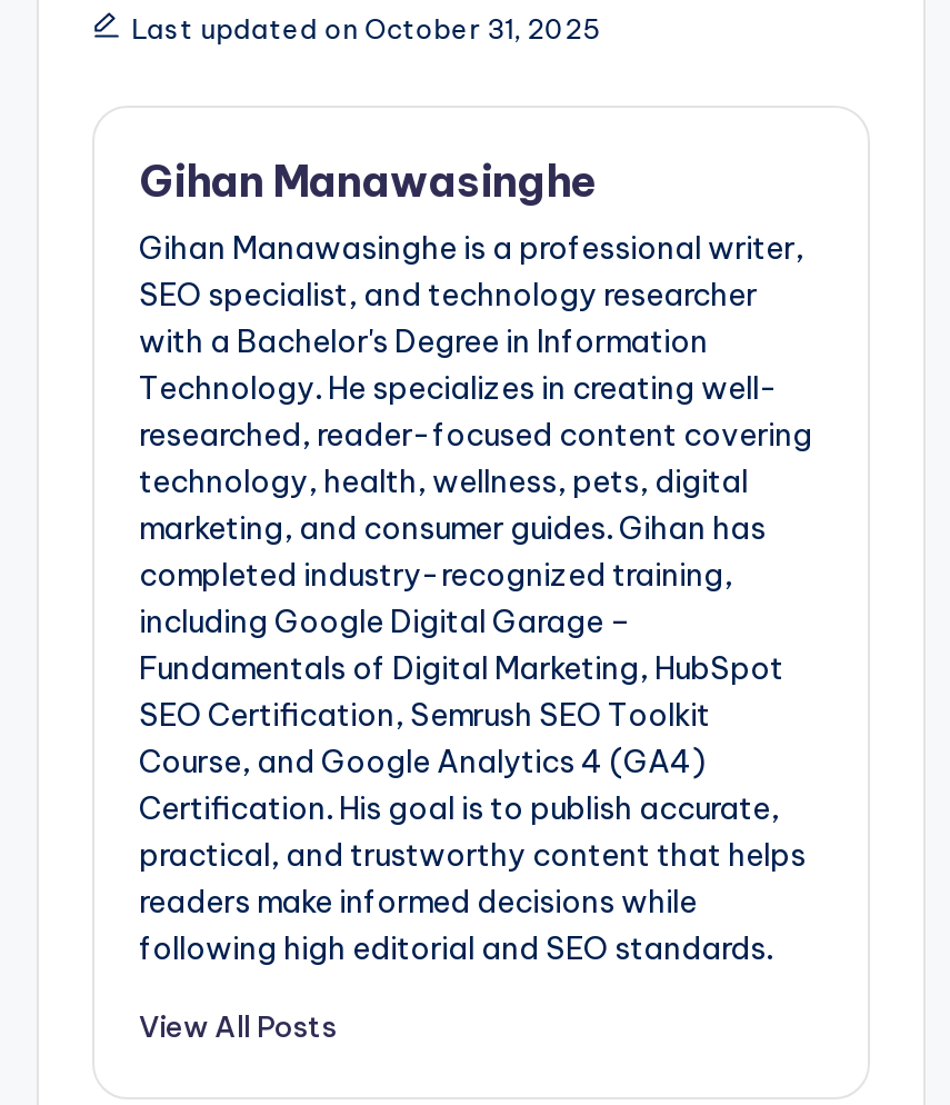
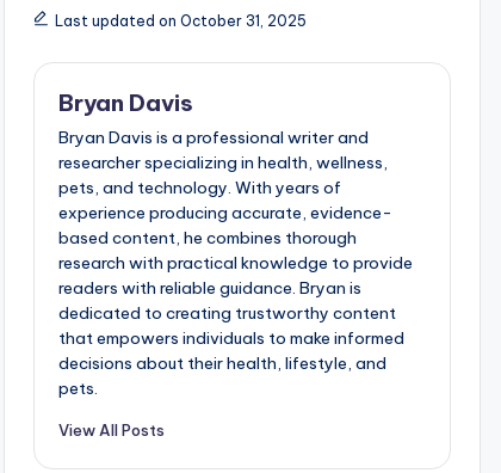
- Gihan Manawasinghe
- Gihan Manawasinghe is a professional writer,
- SEO specialist, and technology researcher
- with a Bachelor's Degree in Information
- Technology. He specializes in creating well-
- researched, reader-focused content covering
- technology, health, wellness, pets, digital
- marketing, and consumer guides. Gihan has
- completed industry-recognized training,
- including Google Digital Garage –
- Fundamentals of Digital Marketing, HubSpot
- SEO Certification, Semrush SEO Toolkit
- Course, and Google Analytics 4 (GA4)
- Certification. His goal is to publish accurate,
- practical, and trustworthy content that helps
- readers make informed decisions while
- following high editorial and SEO standards.
+ Bryan Davis
+ Bryan Davis is a professional writer and
+ researcher specializing in health, wellness,
+ pets, and technology. With years of
+ experience producing accurate, evidence-
+ based content, he combines thorough
+ research with practical knowledge to provide
+ readers with reliable guidance. Bryan is
+ dedicated to creating trustworthy content
+ that empowers individuals to make informed
+ decisions about their health, lifestyle, and
+ pets.
